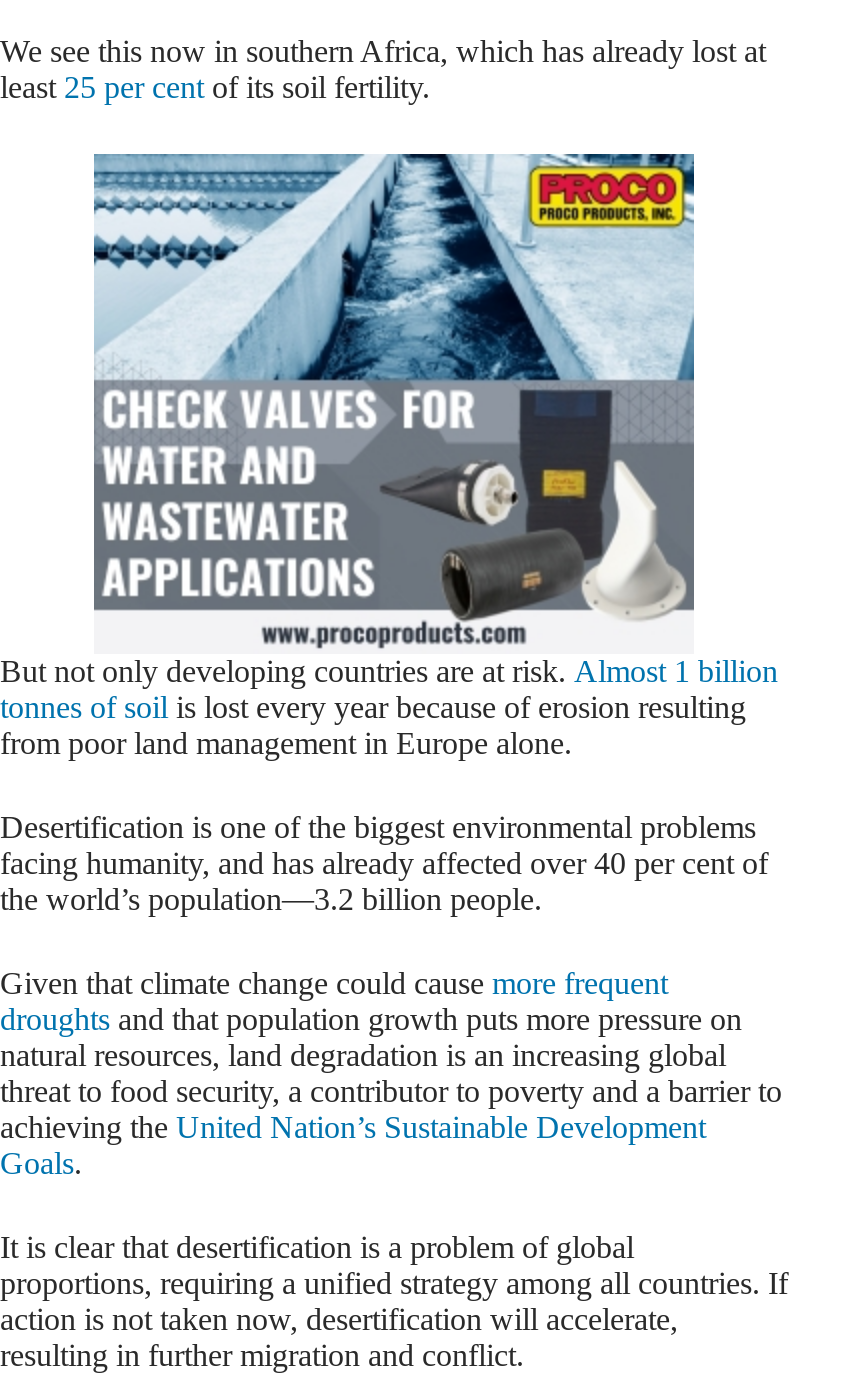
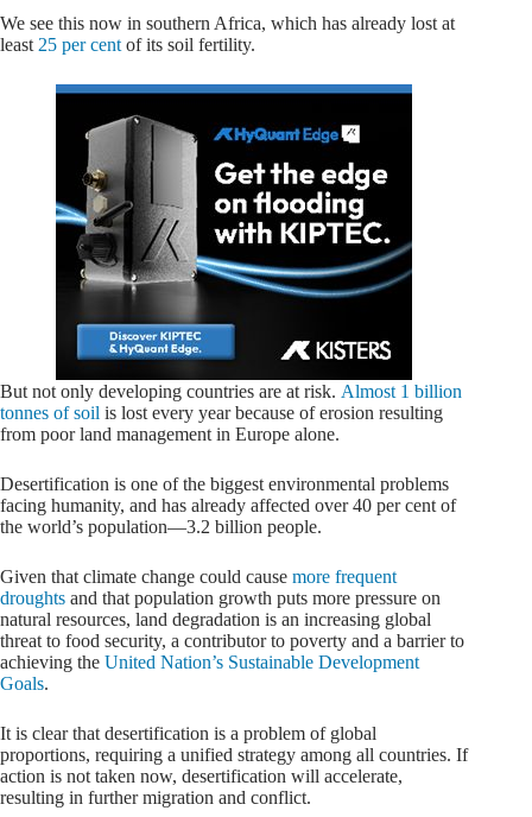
- [image]
+ [image]
